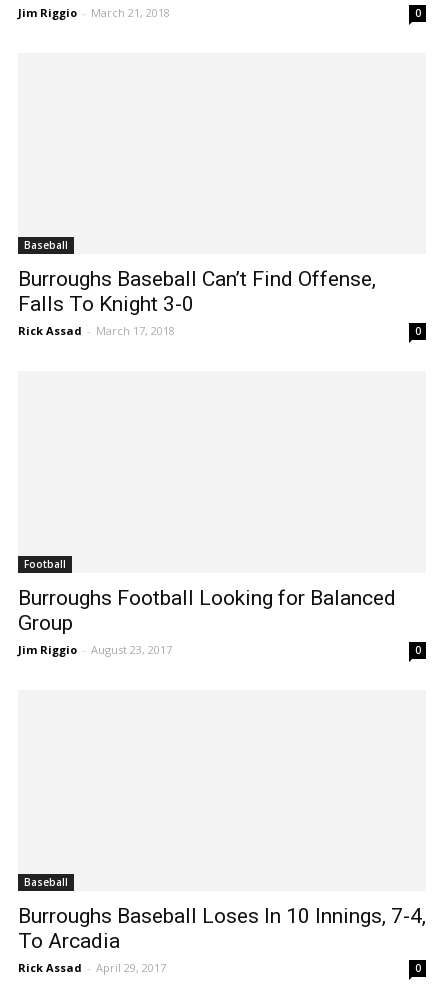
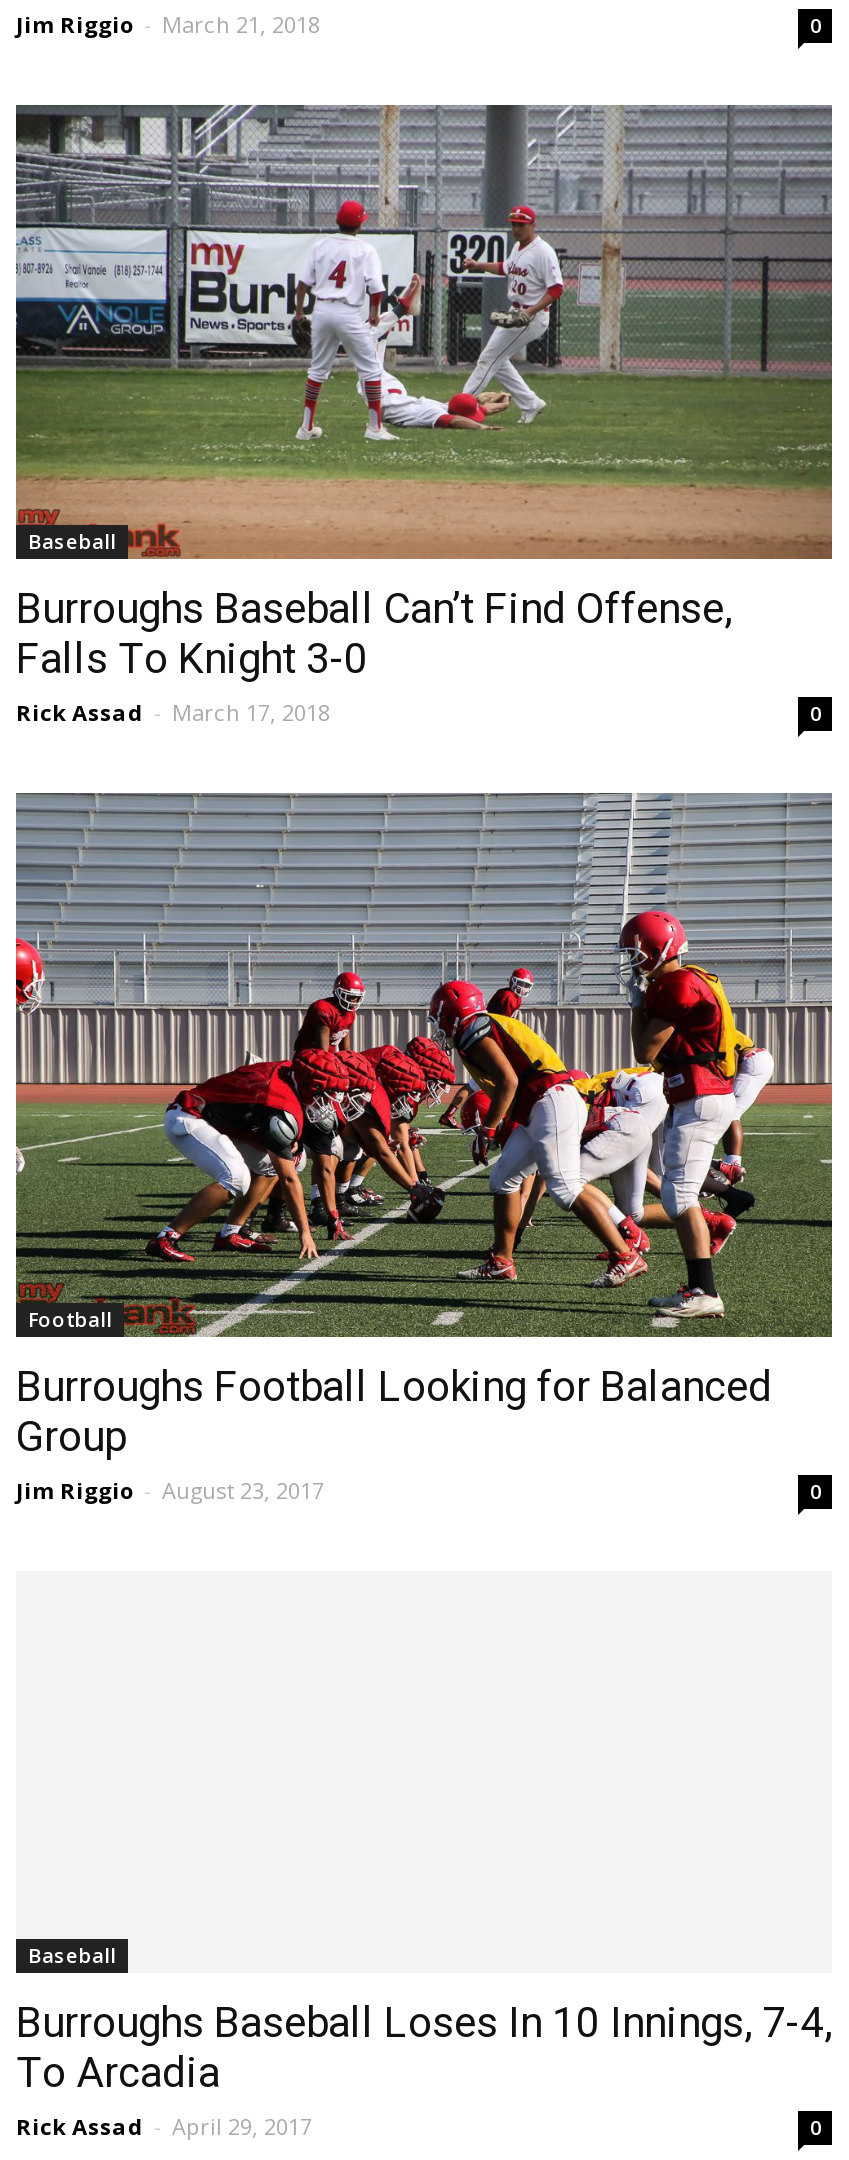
+ [image]

+ [image]
